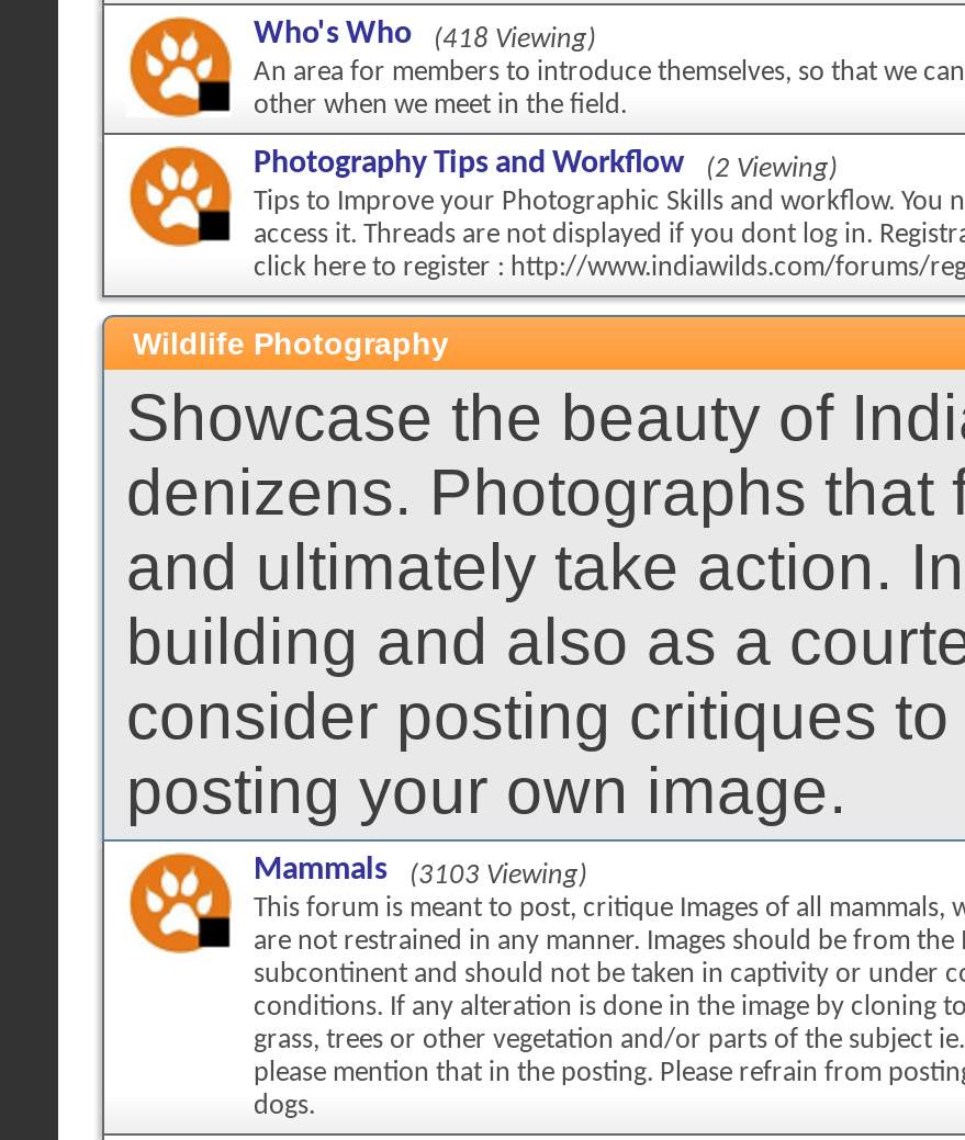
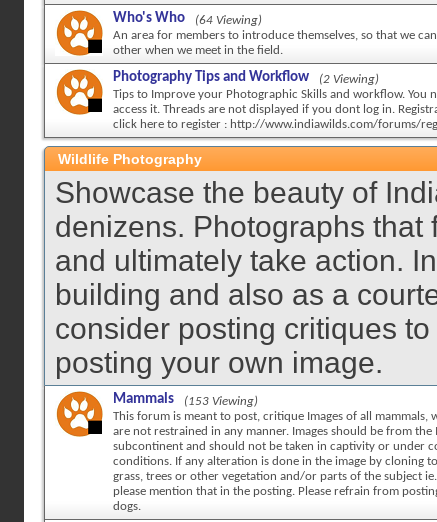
- Who's Who (418 Viewing)
+ Who's Who (64 Viewing)

- Mammals (3103 Viewing)
+ Mammals (153 Viewing)
